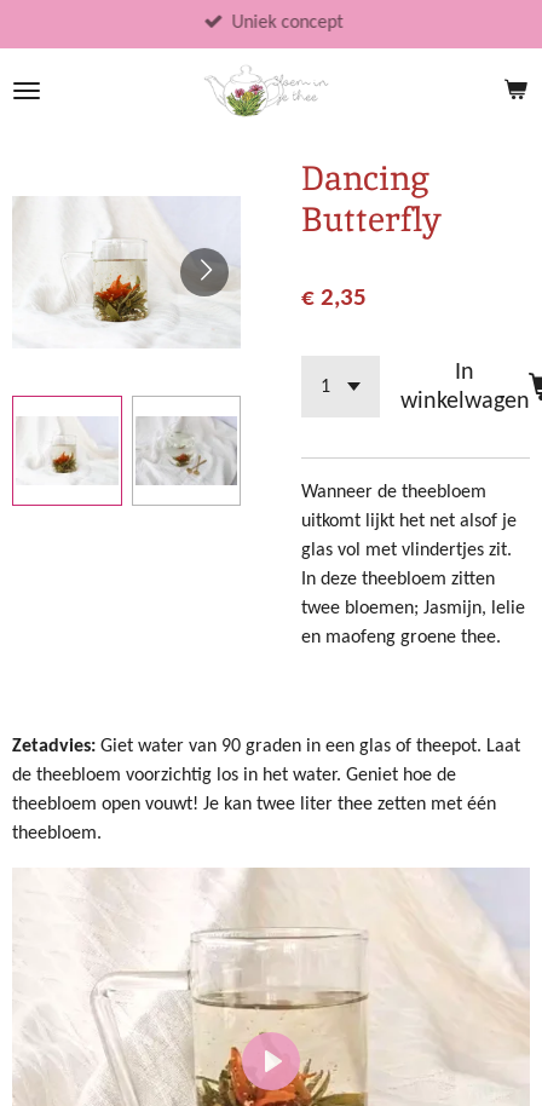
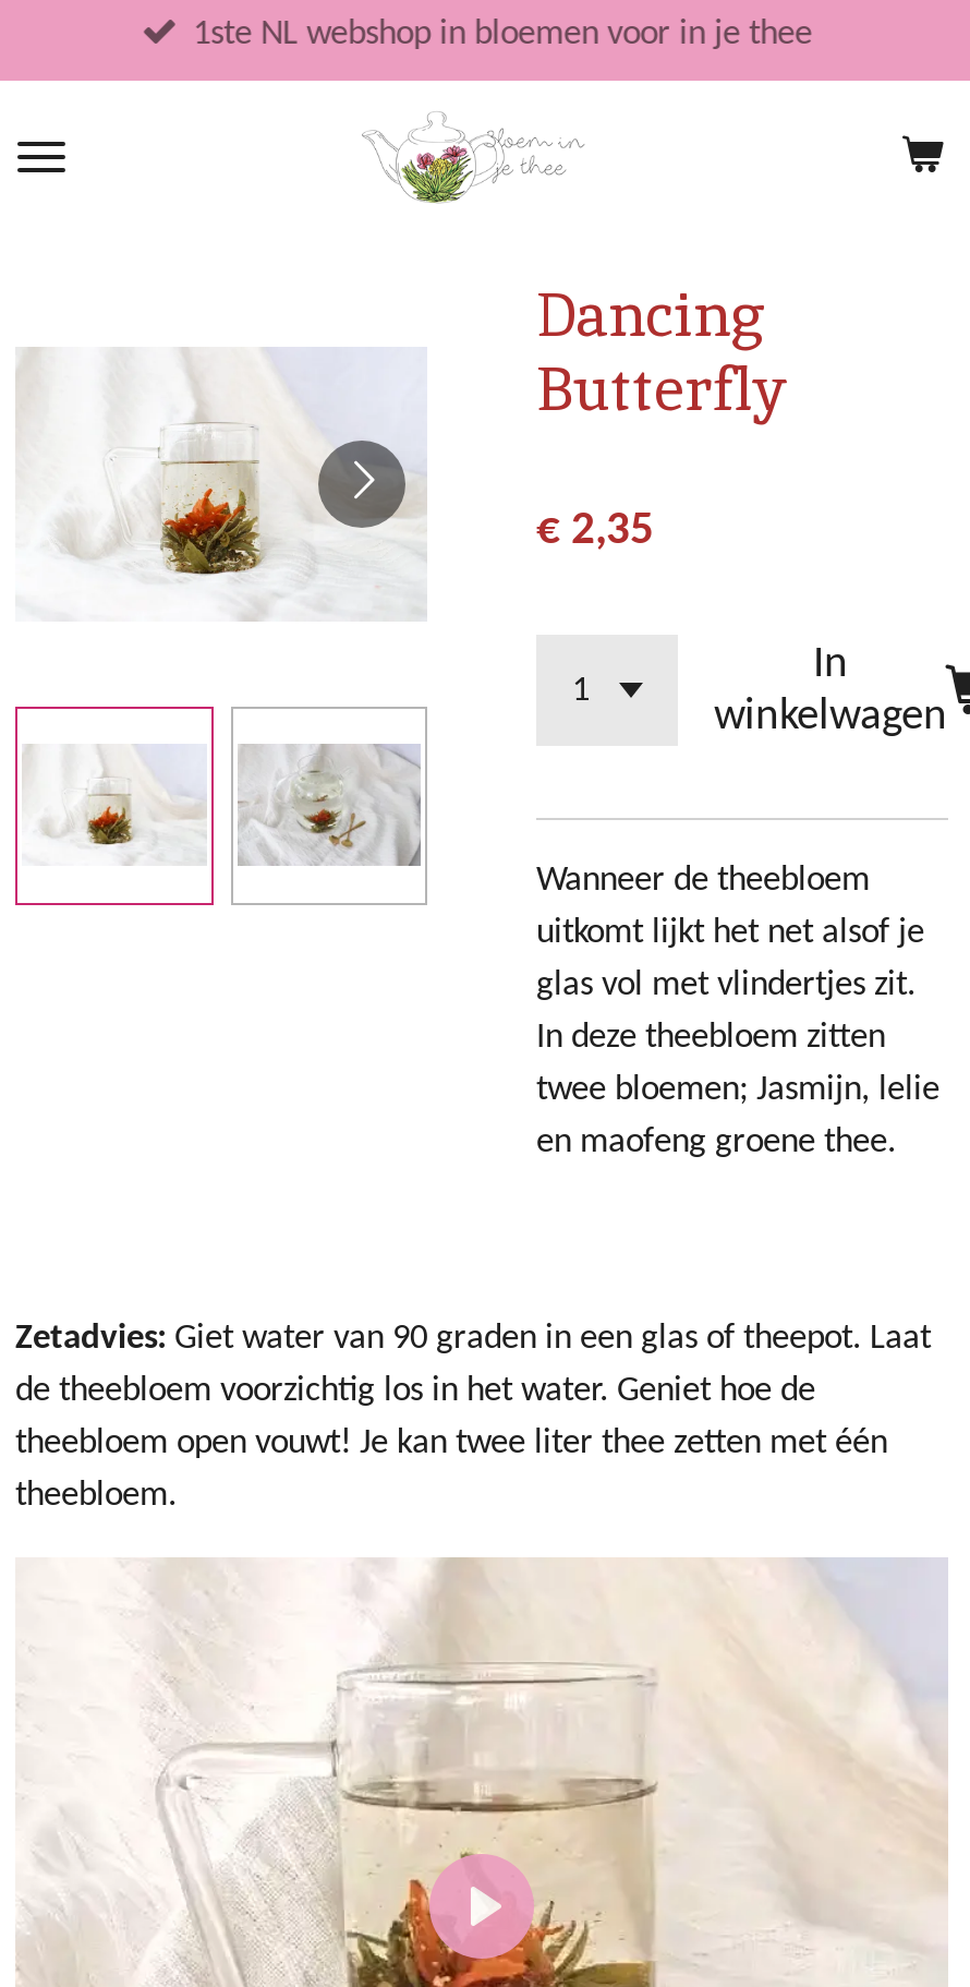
- Uniek concept
+ 1ste NL webshop in bloemen voor in je thee
